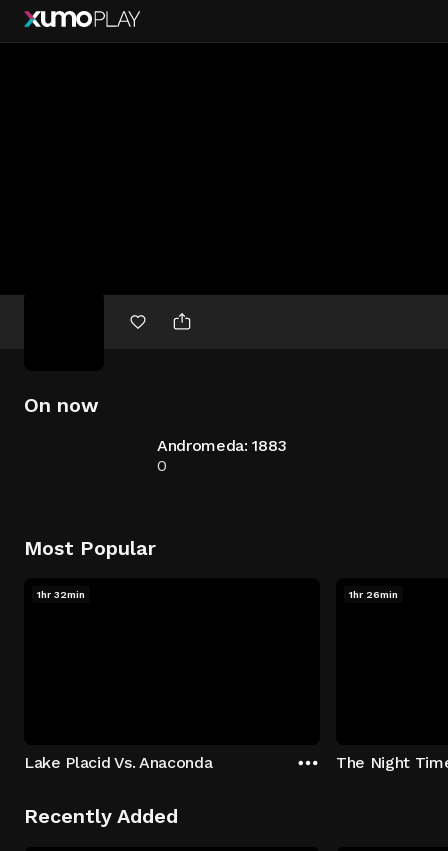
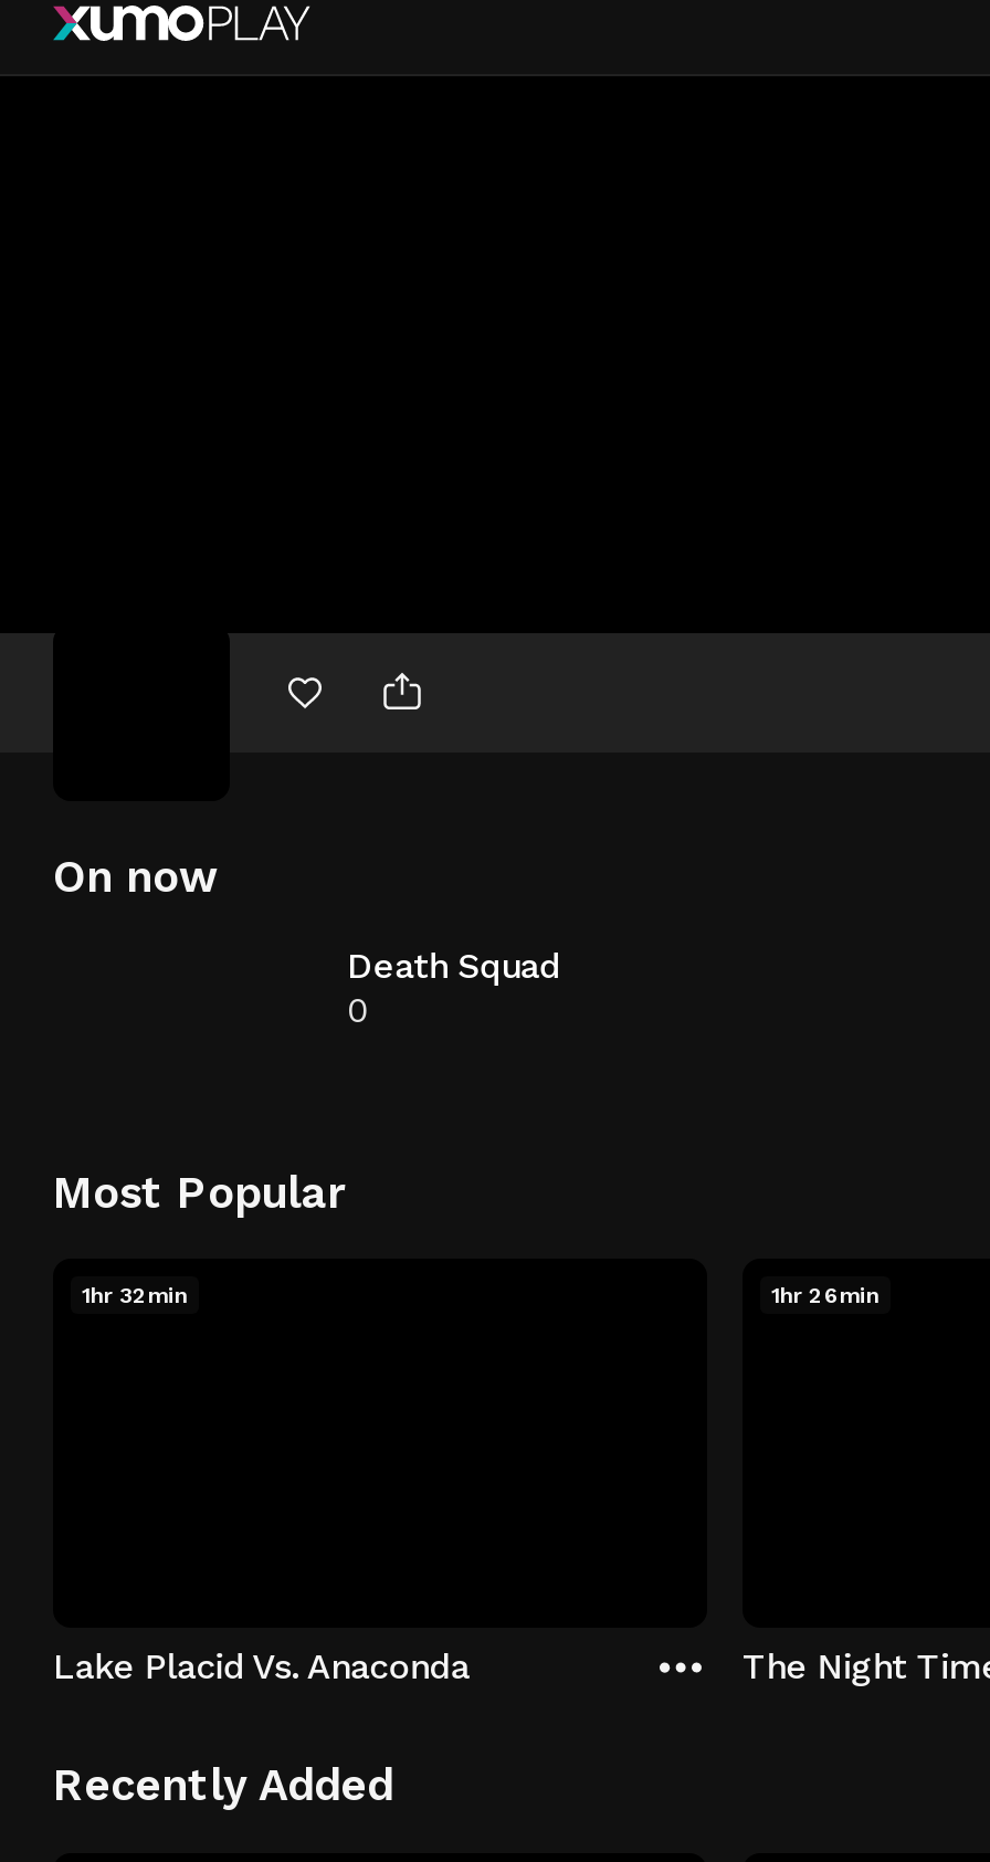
- Andromeda: 1883
+ Death Squad
